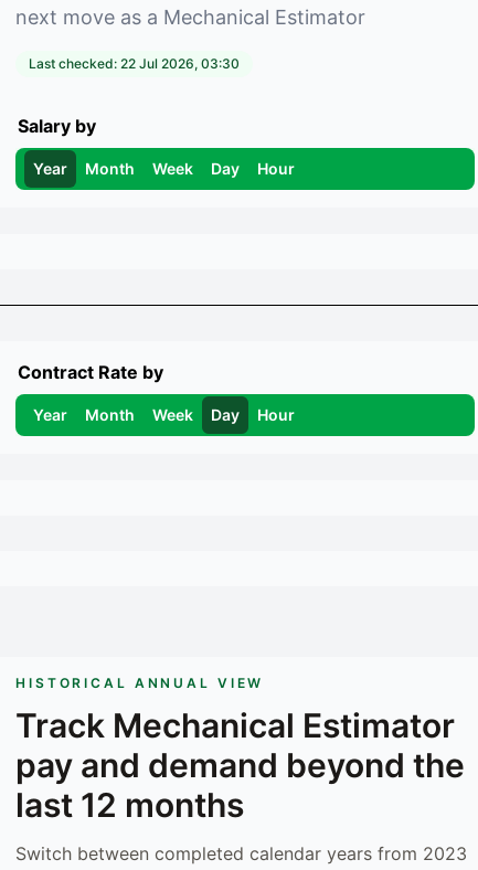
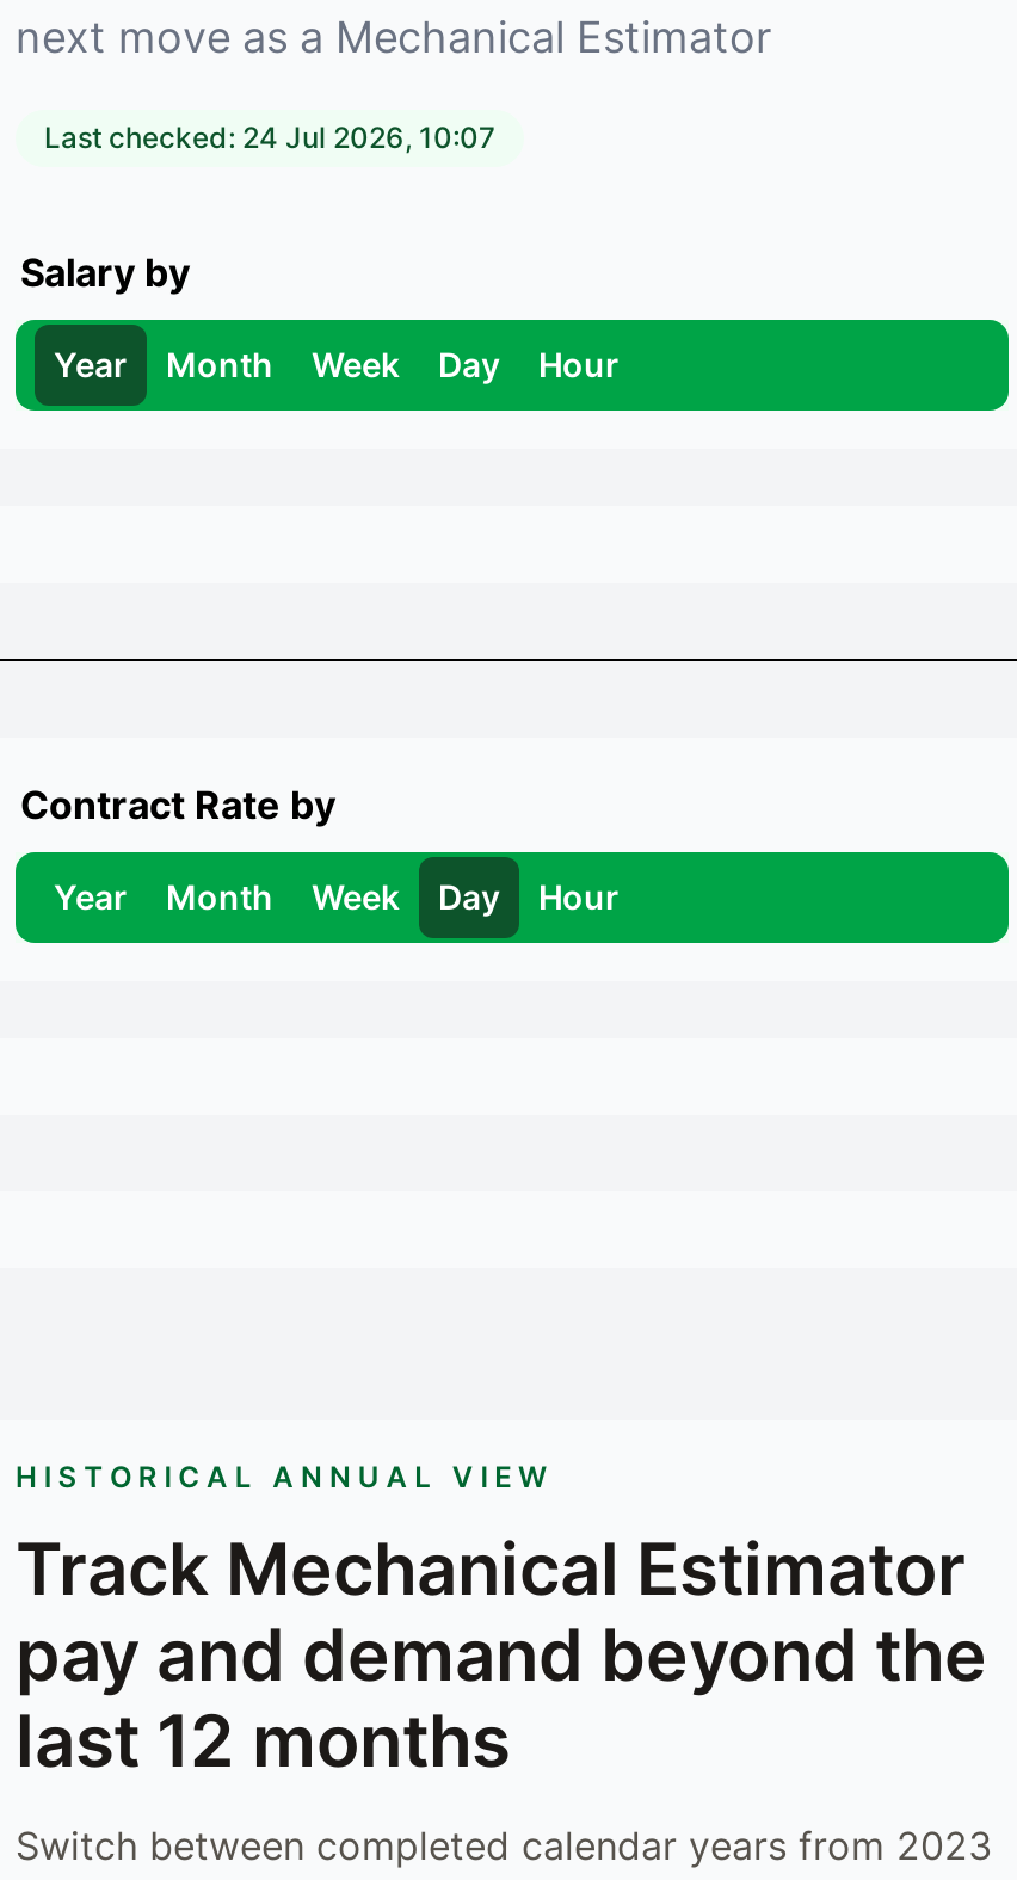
- Last checked: 22 Jul 2026, 03:30
+ Last checked: 24 Jul 2026, 10:07
